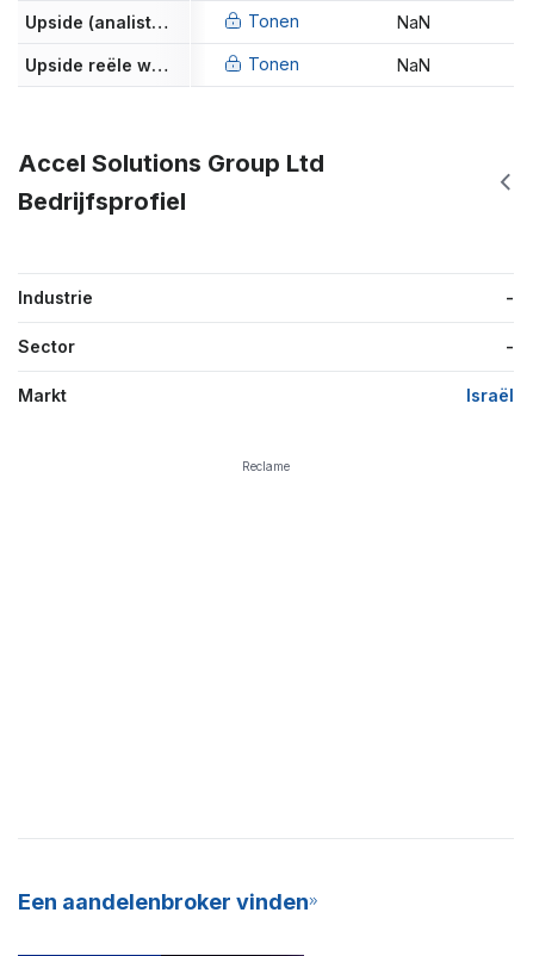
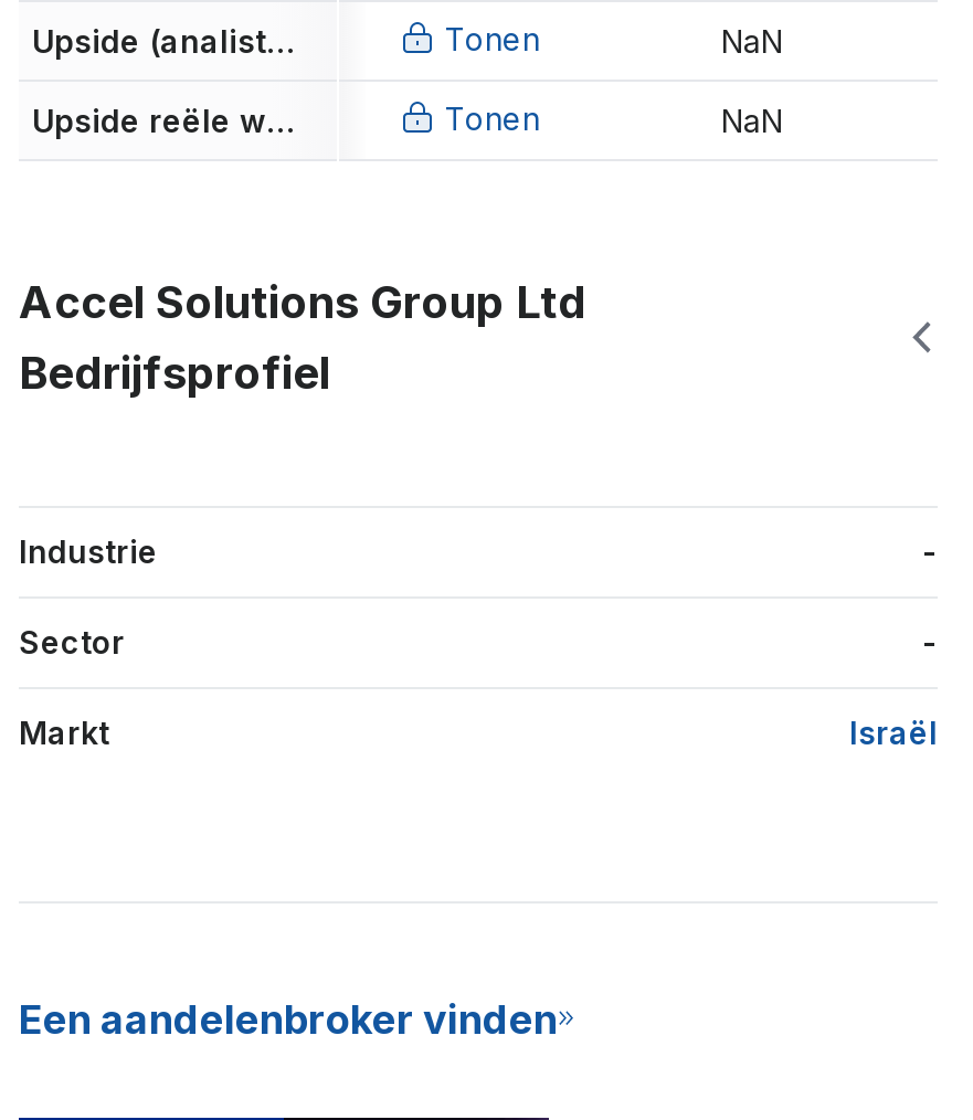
- Reclame
